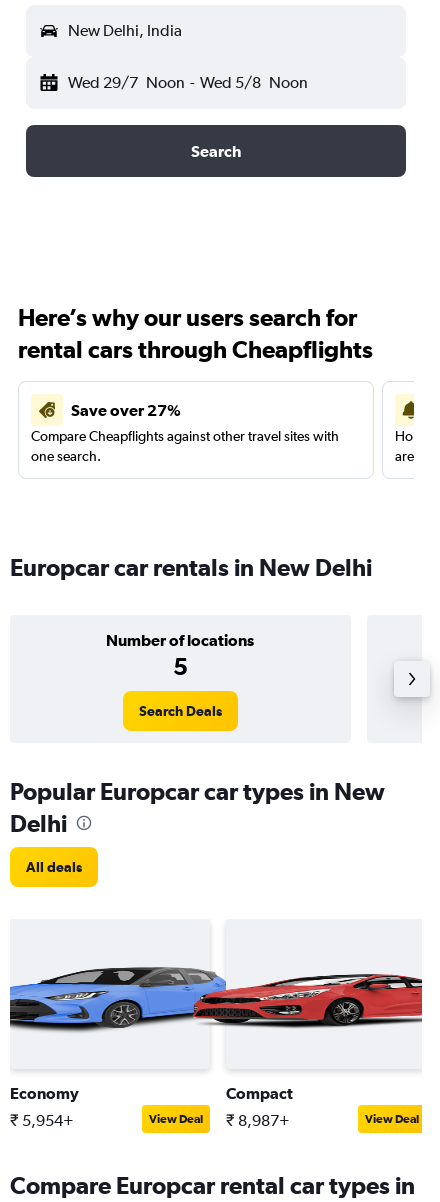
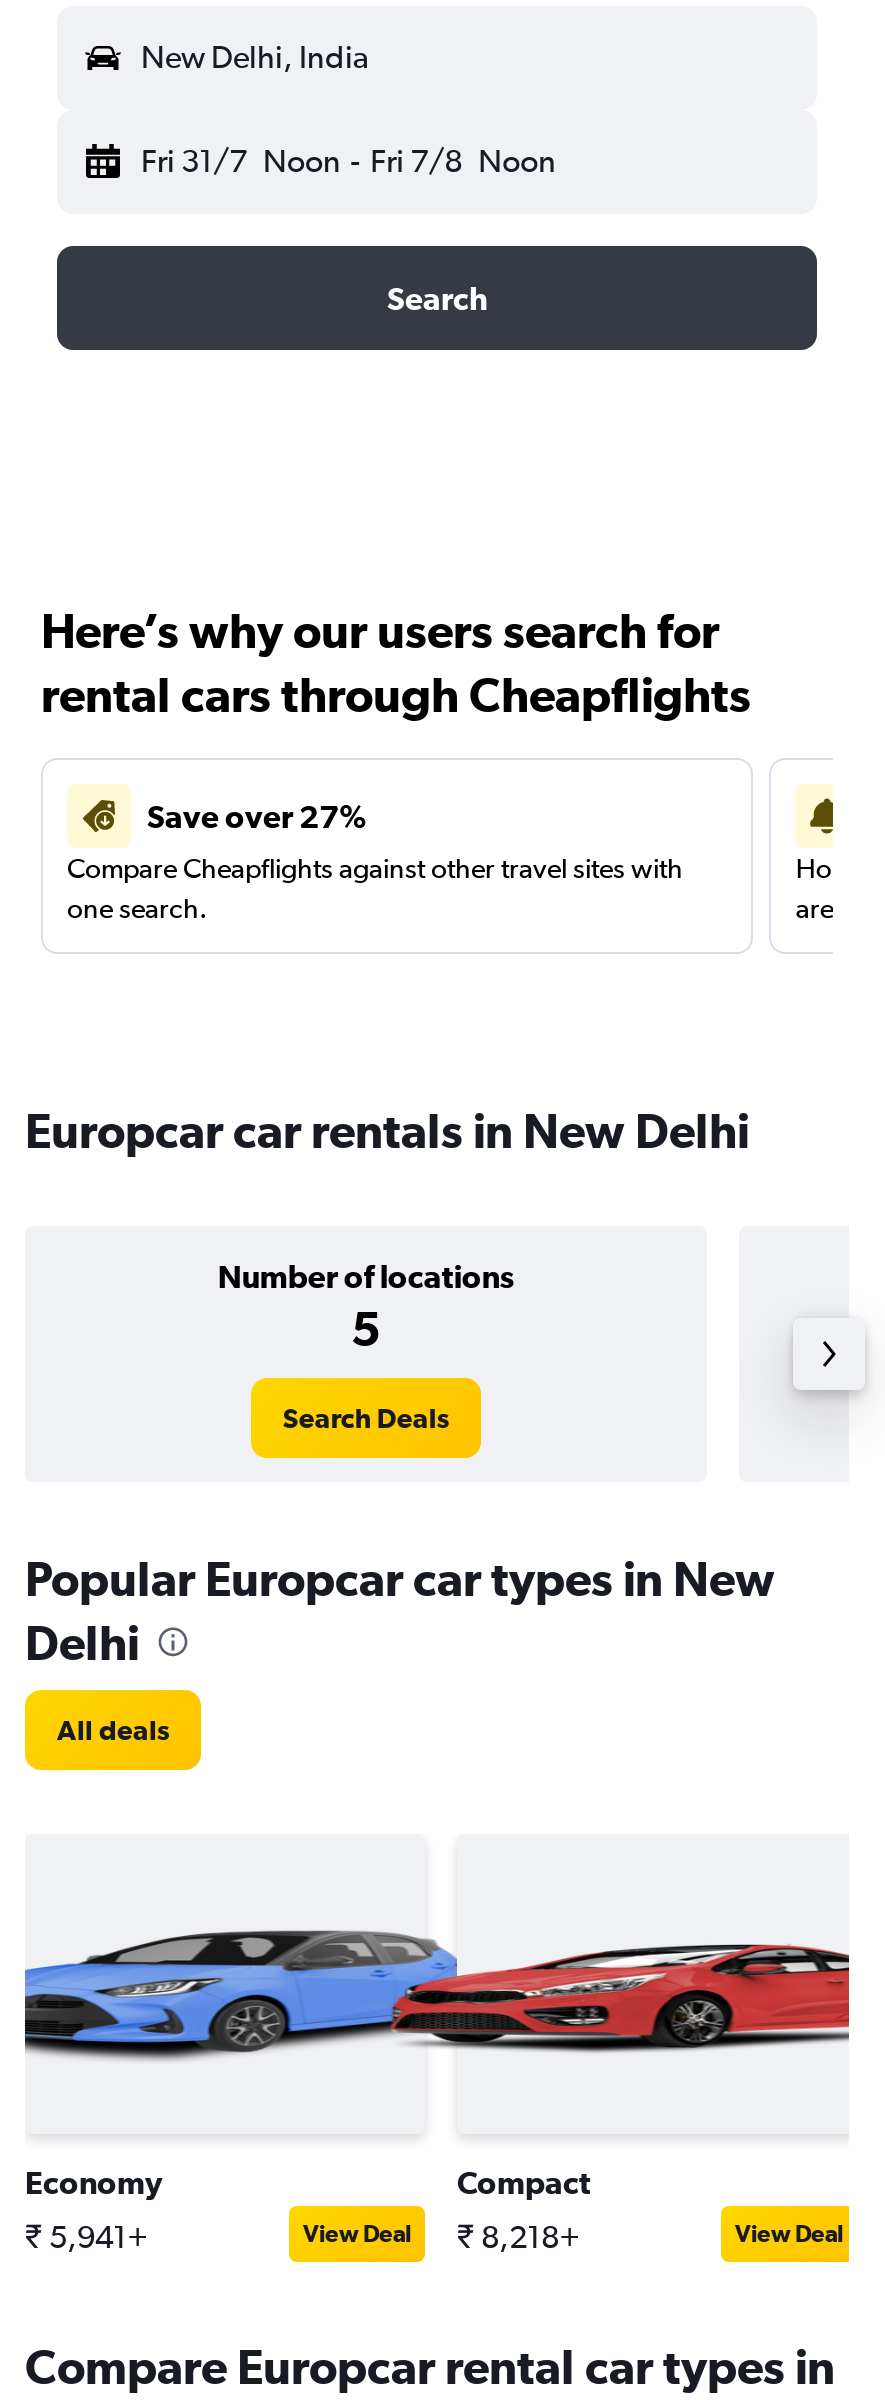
- Wed 29/7 Noon - Wed 5/8 Noon
+ Fri 31/7 Noon - Fri 7/8 Noon

- ₹ 5,954+
+ ₹ 5,941+

- View Deal ₹ 8,987+
+ View Deal ₹ 8,218+
